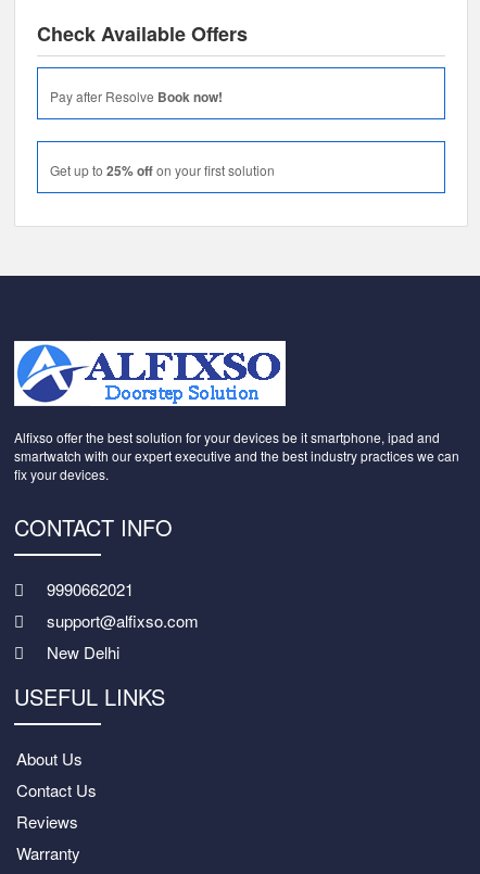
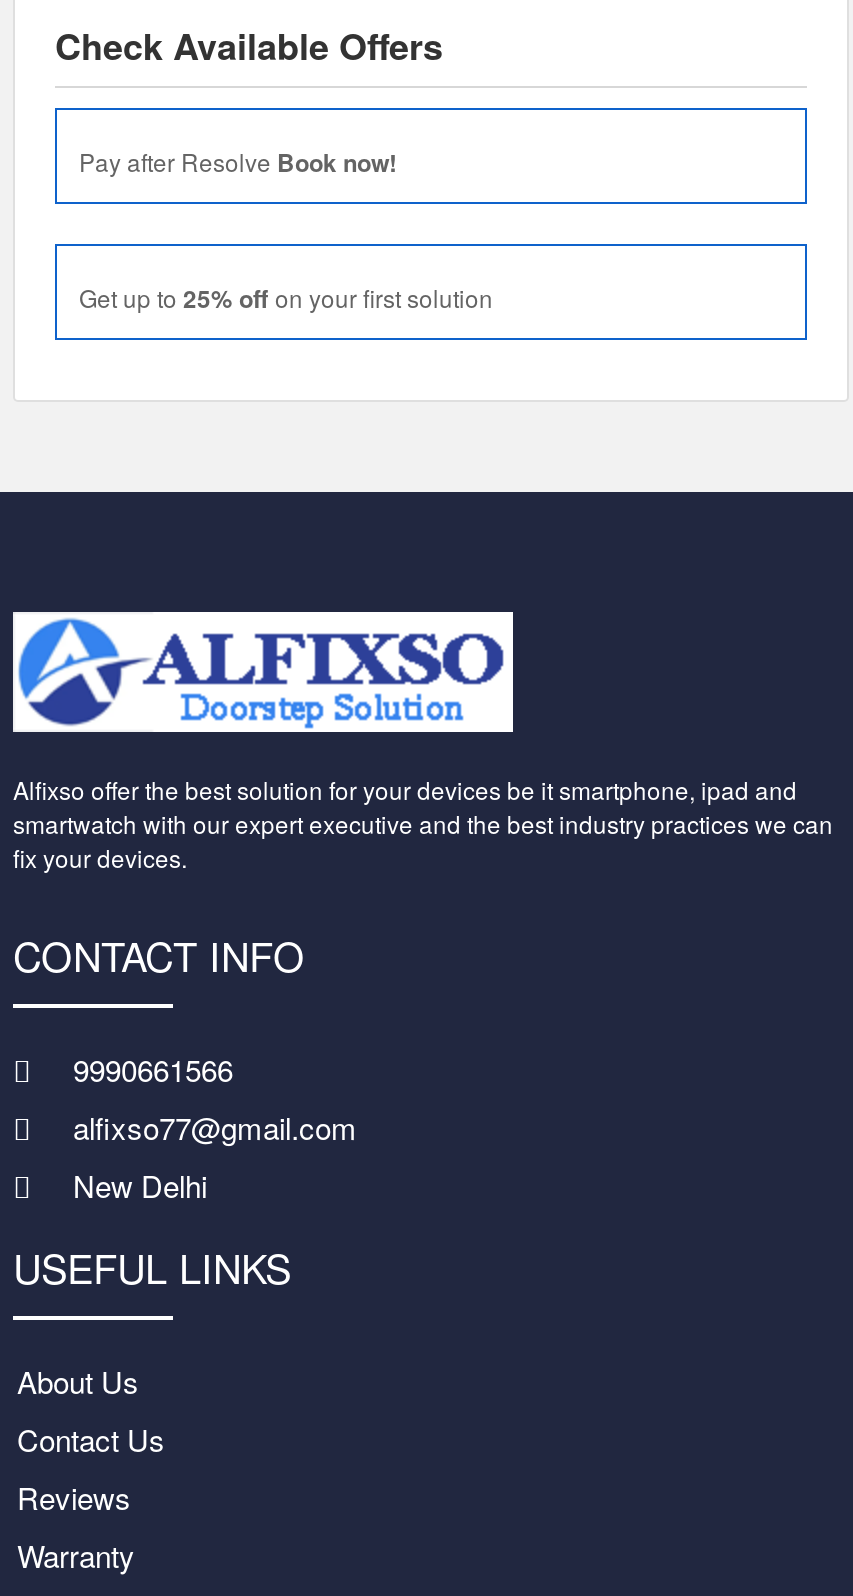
- 9990662021
- support@alfixso.com
+ 9990661566
+ alfixso77@gmail.com
